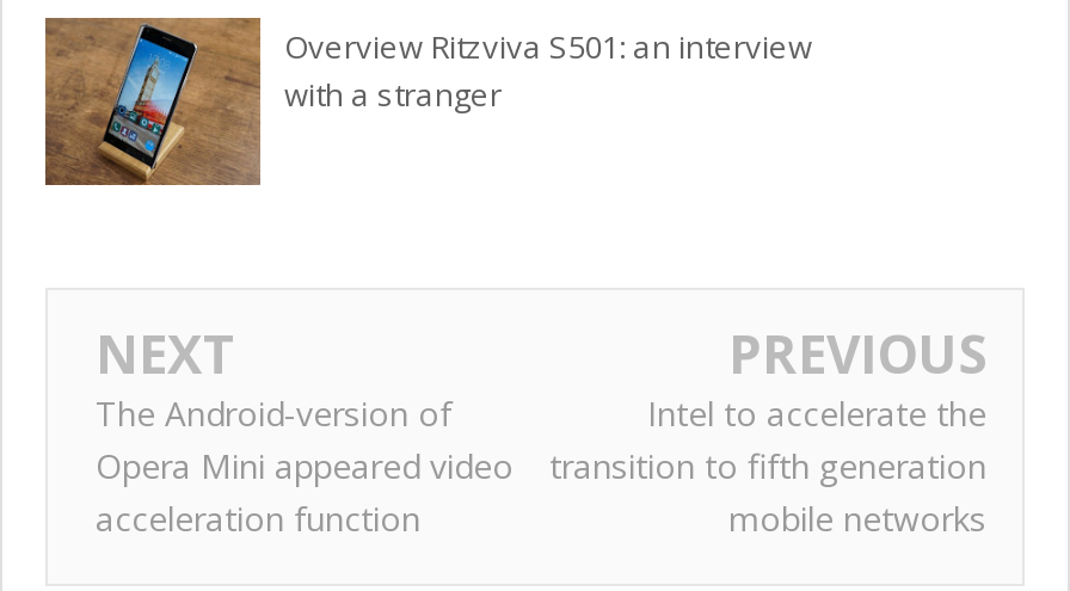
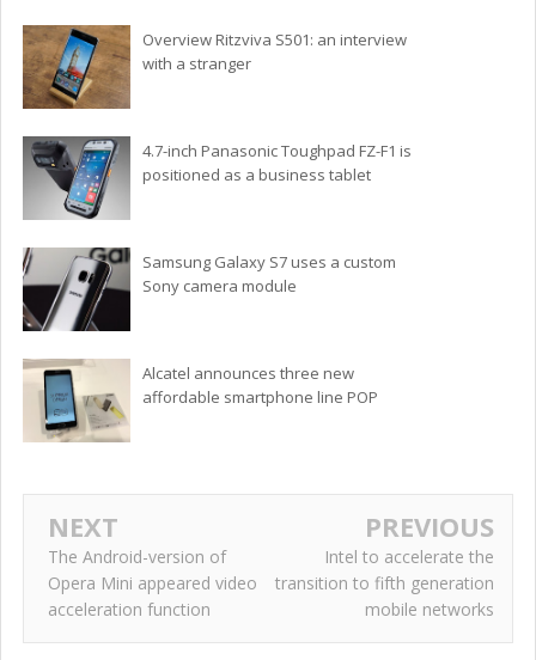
+ [image]
+ 4.7-inch Panasonic Toughpad FZ-F1 is
+ positioned as a business tablet

+ [image]
+ Samsung Galaxy S7 uses a custom
+ Sony camera module

+ [image]
+ Alcatel announces three new
+ affordable smartphone line POP
